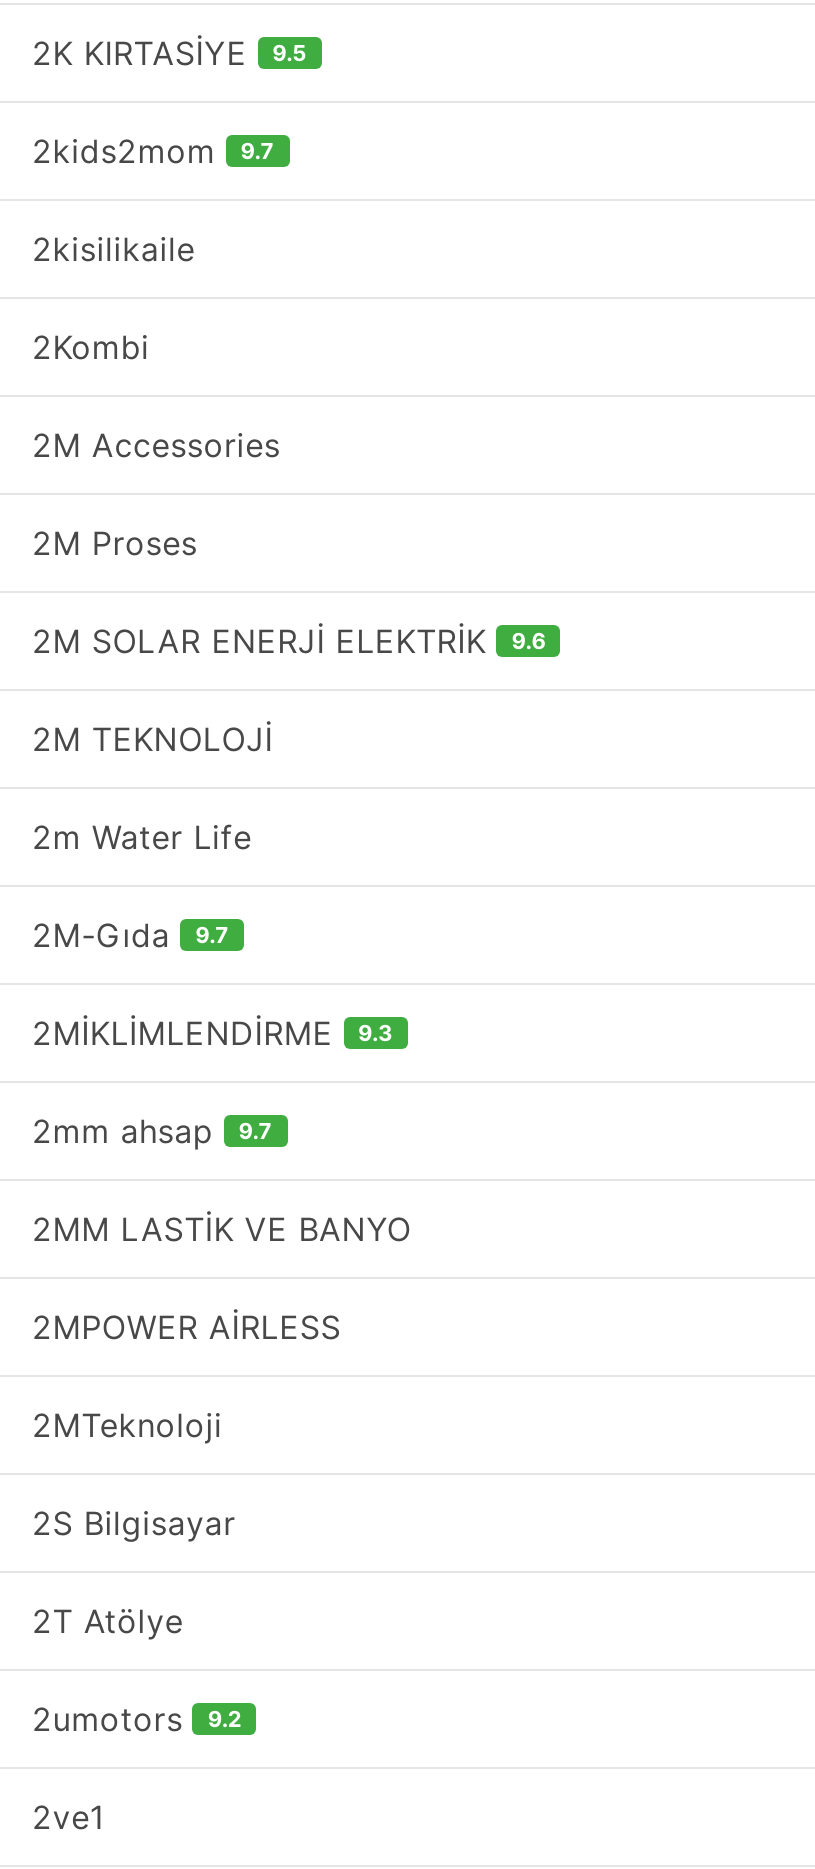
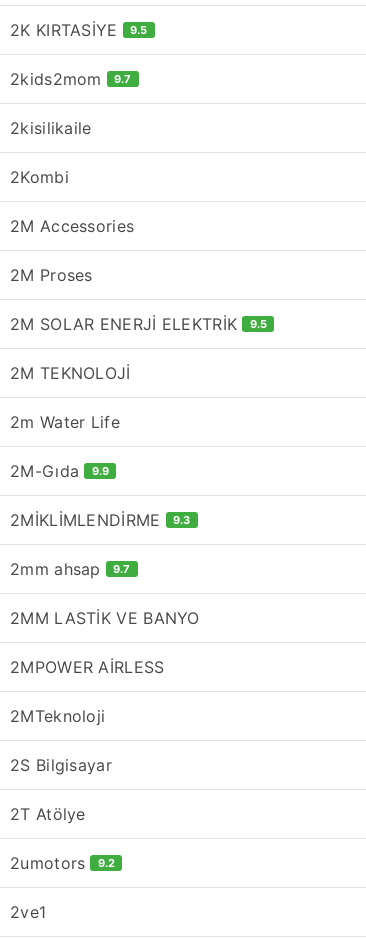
- 2M SOLAR ENERJİ ELEKTRİK 9.6
+ 2M SOLAR ENERJİ ELEKTRİK 9.5

- 2M-Gıda 9.7
+ 2M-Gıda 9.9
